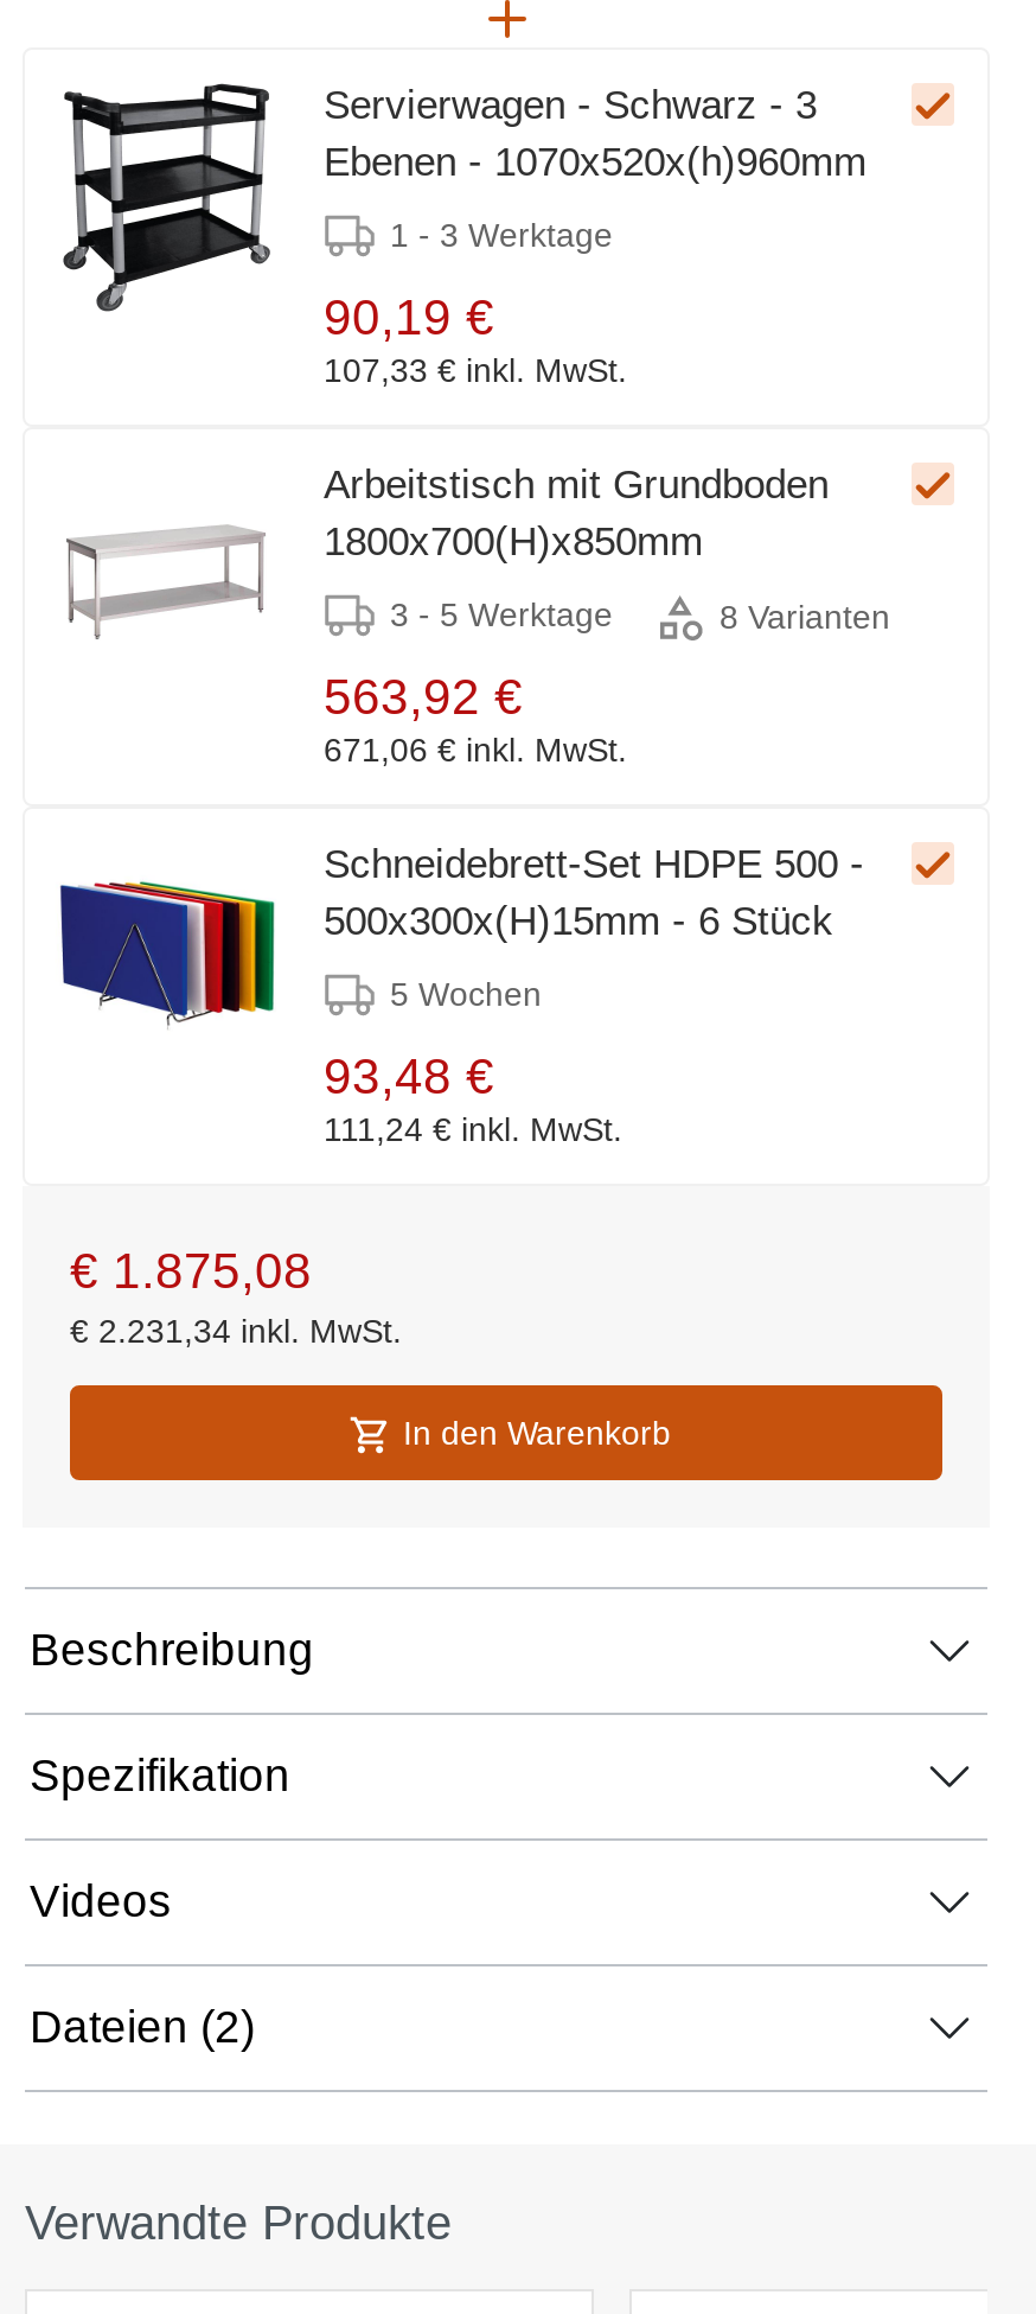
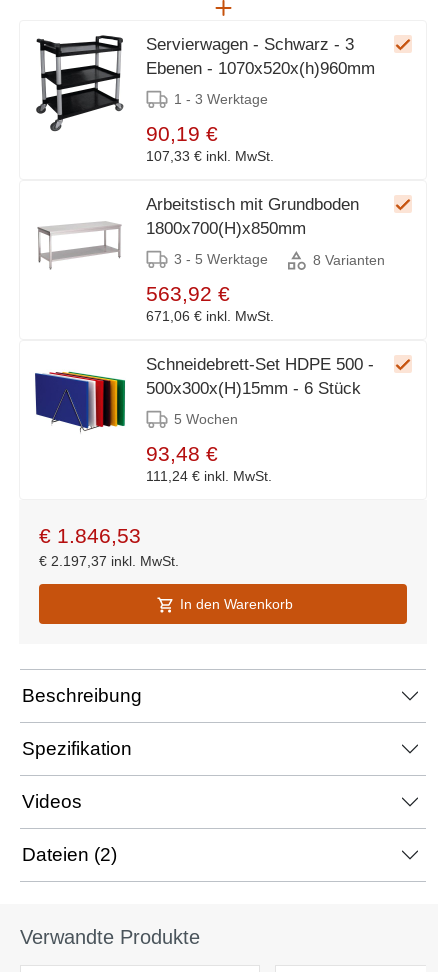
- €1.875,08
+ €1.846,53

- €2.231,34 inkl. MwSt.
+ €2.197,37 inkl. MwSt.
